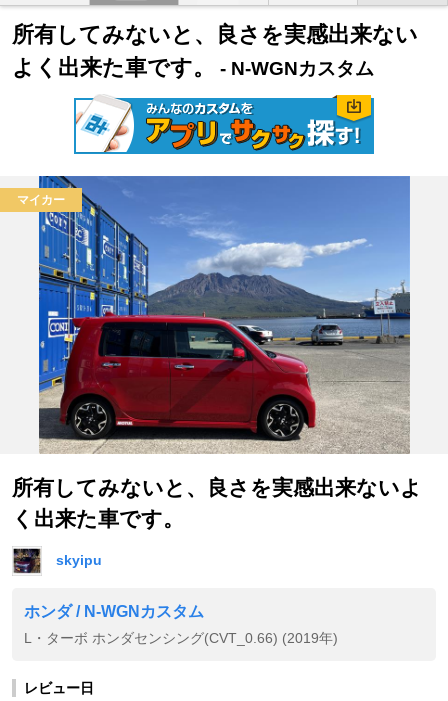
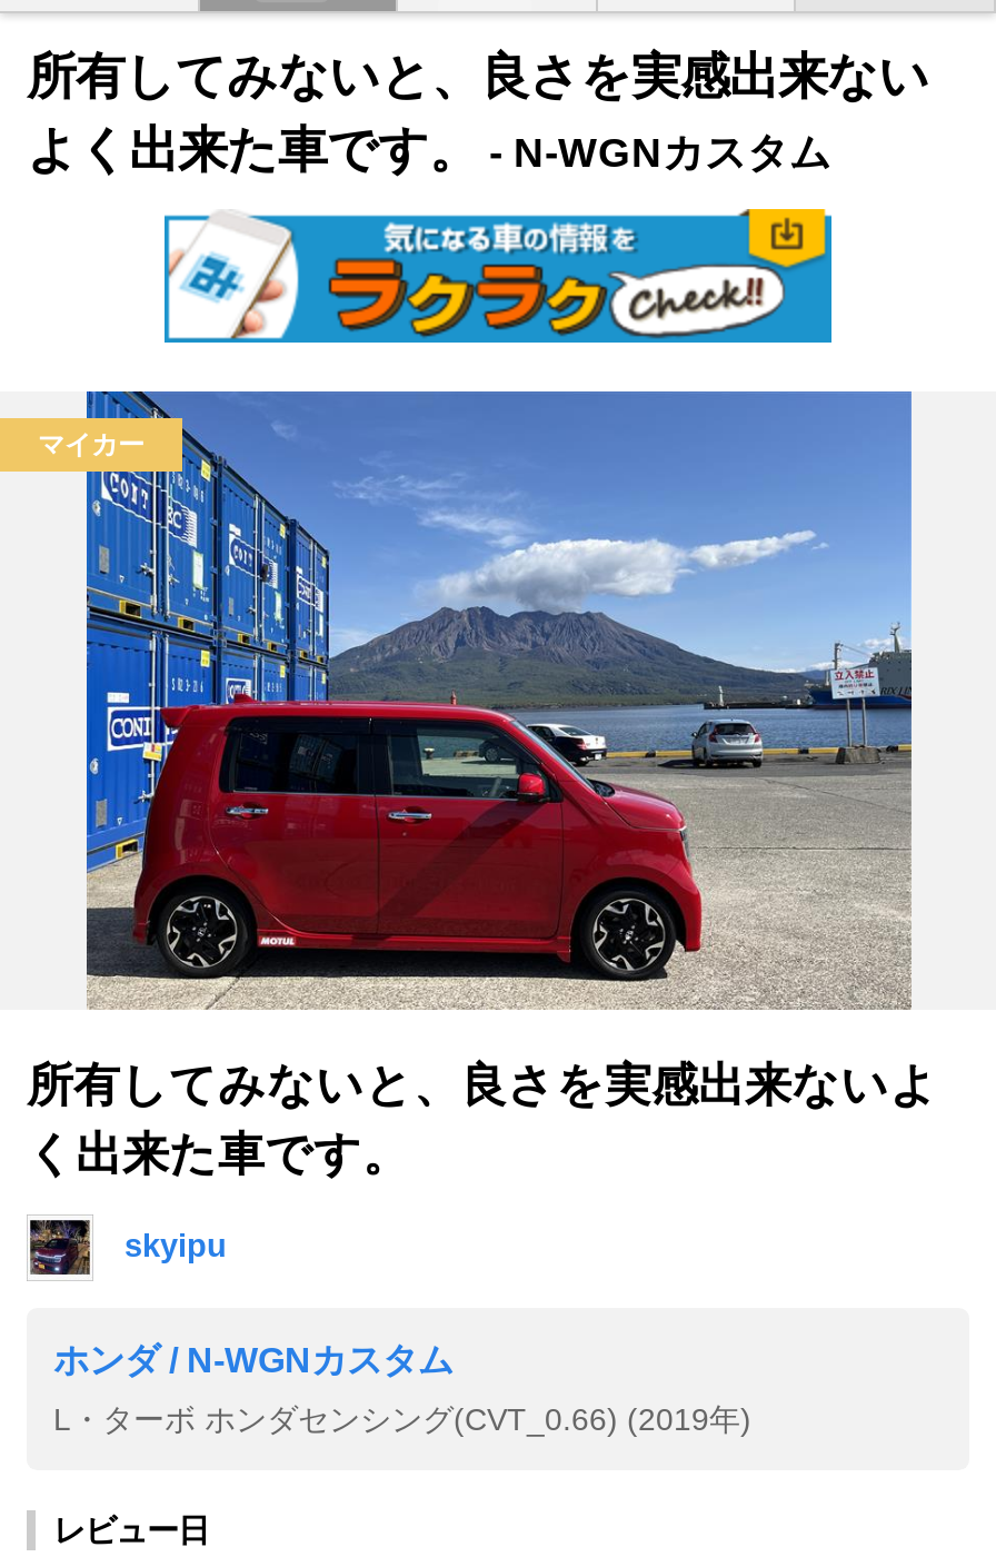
- [image]
+ [image]
